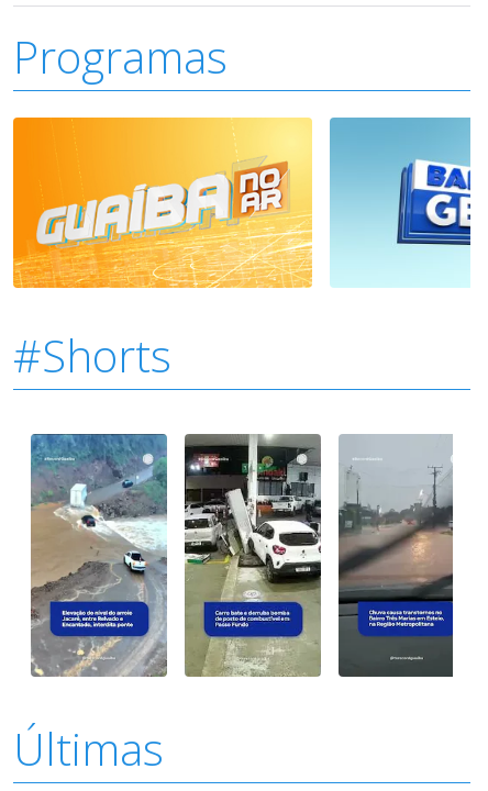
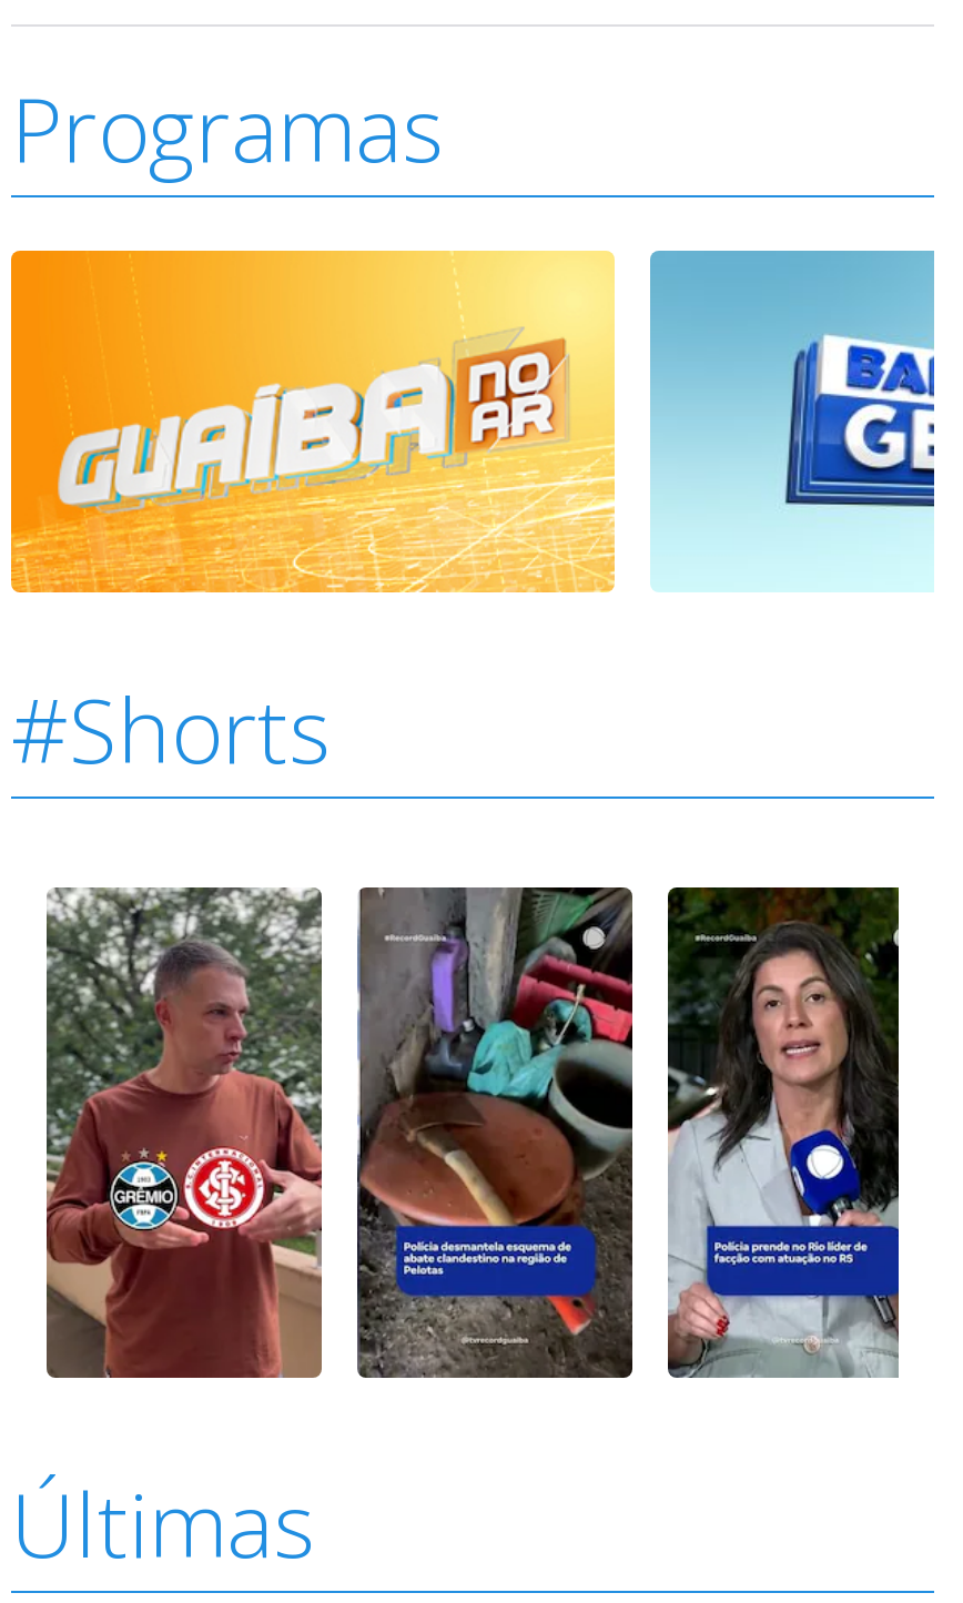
- [image]
+ [image]

- [image]
+ [image]

- [image]
+ [image]
